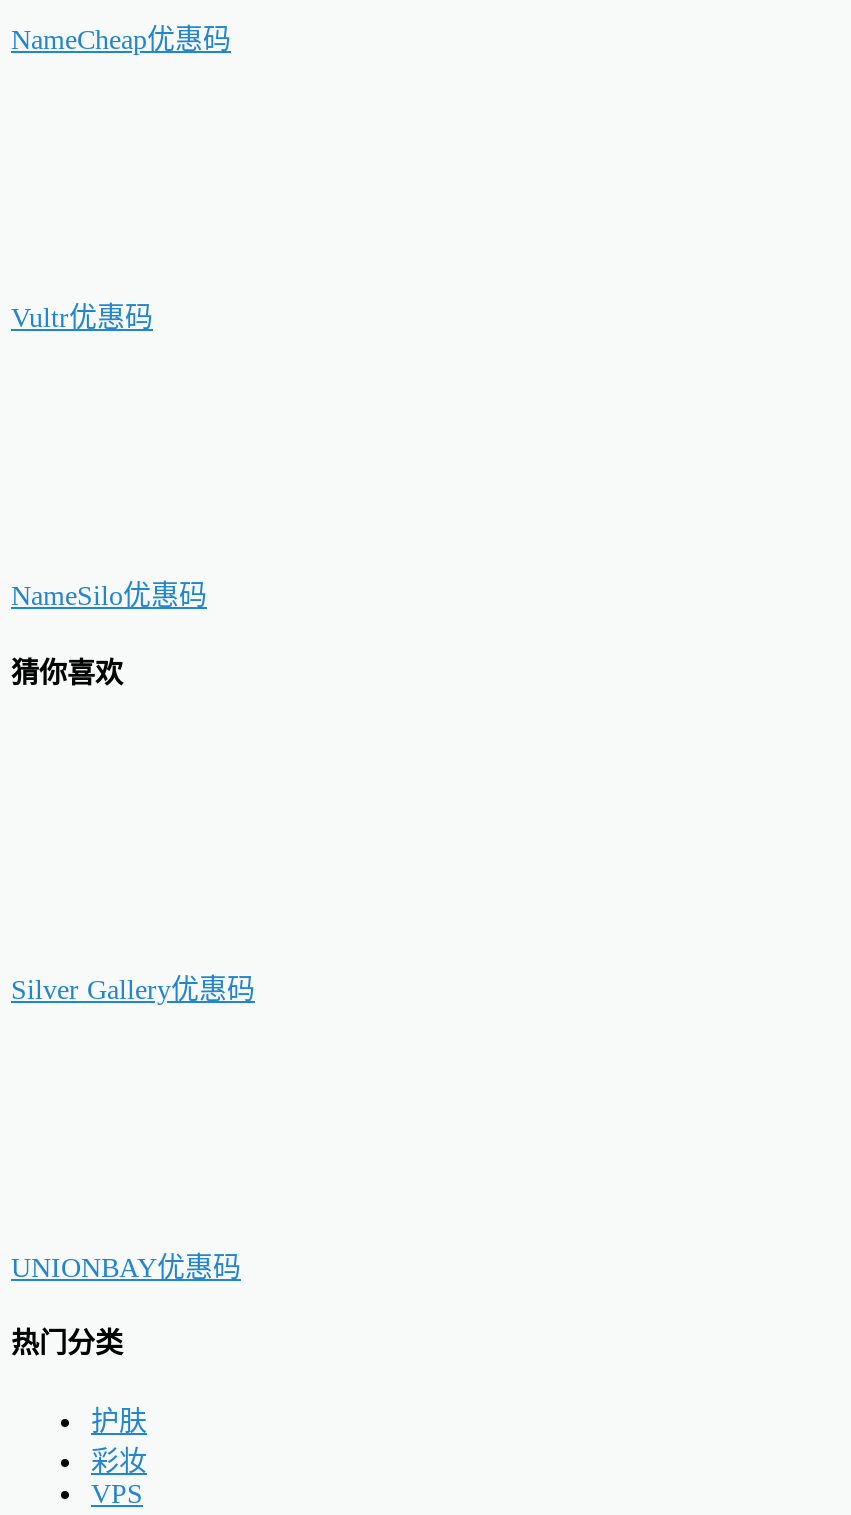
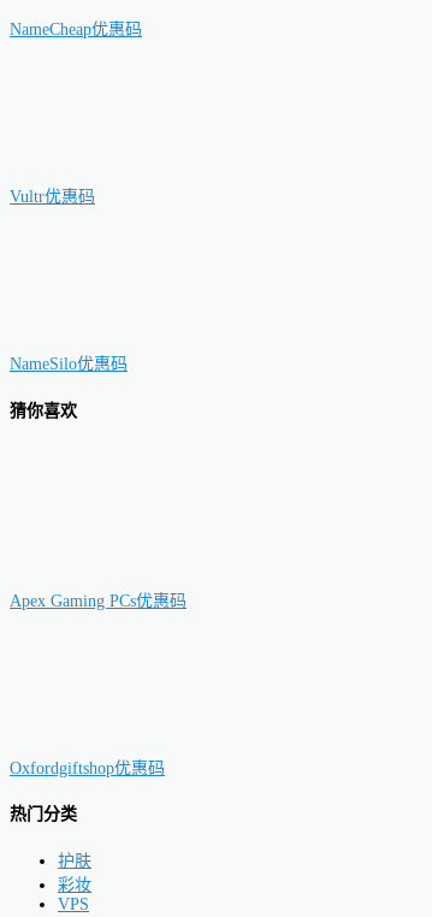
- Silver Gallery优惠码
+ Apex Gaming PCs优惠码

- UNIONBAY优惠码
+ Oxfordgiftshop优惠码
